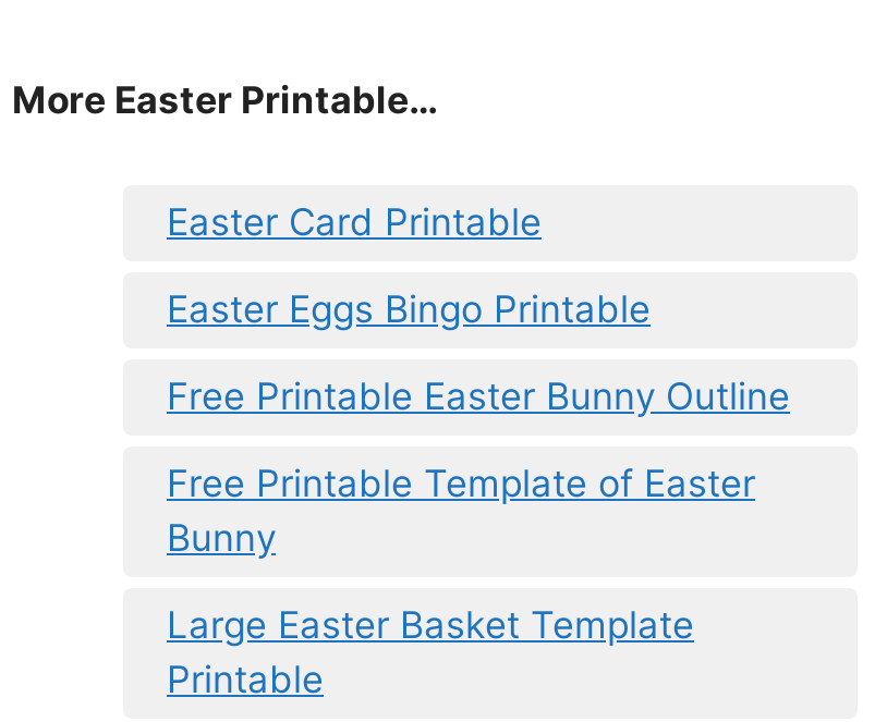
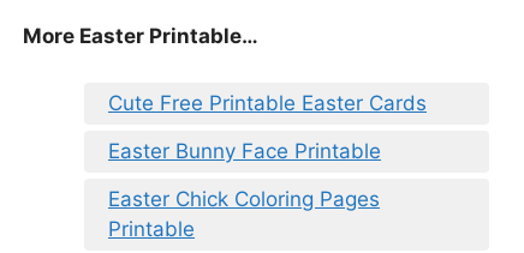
- Easter Card Printable
- Easter Eggs Bingo Printable
- Free Printable Easter Bunny Outline
- Free Printable Template of Easter
- Bunny
- Large Easter Basket Template
+ Cute Free Printable Easter Cards
+ Easter Bunny Face Printable
+ Easter Chick Coloring Pages
